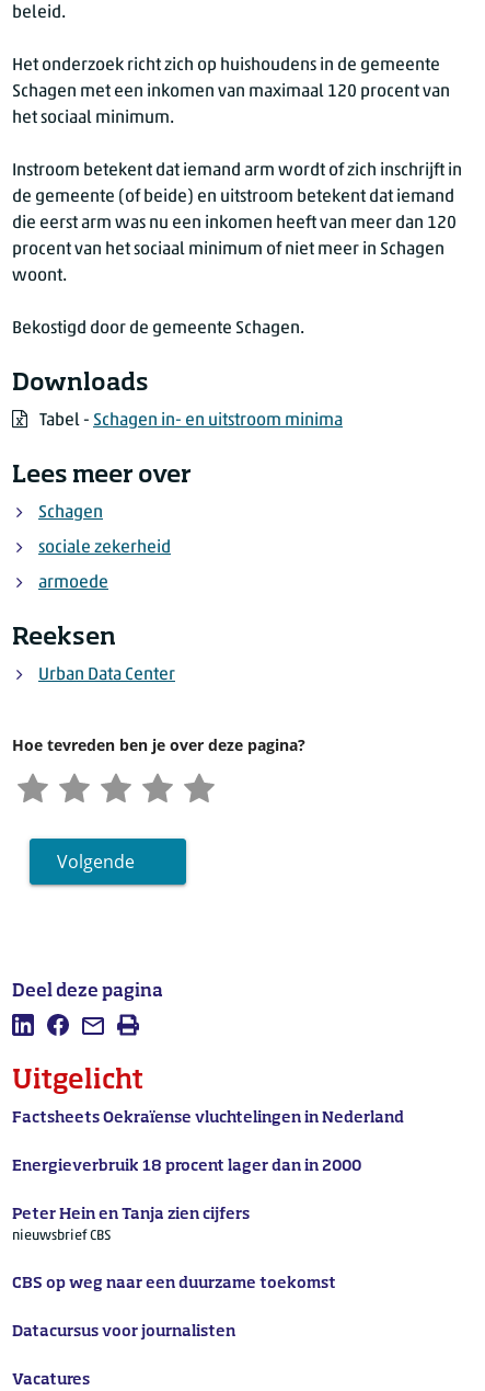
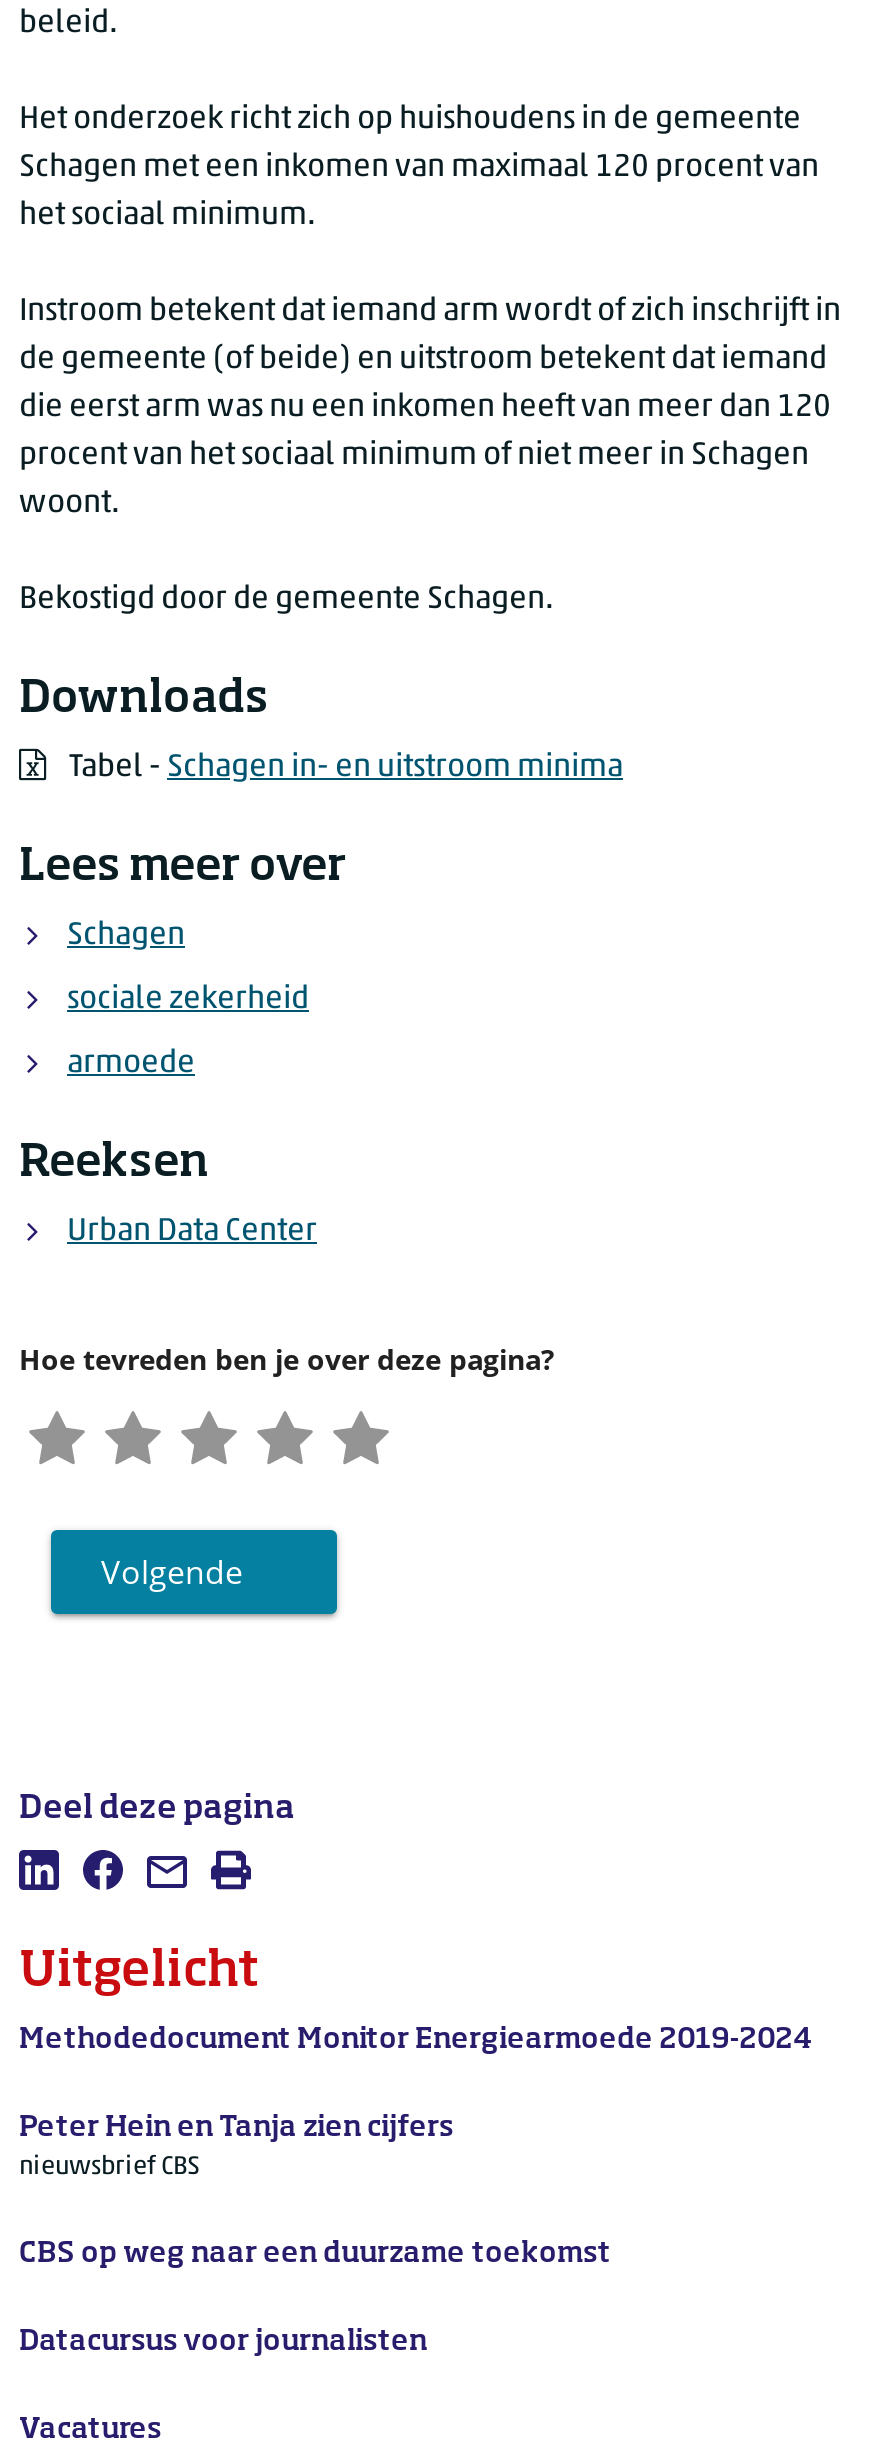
- Factsheets Oekraïense vluchtelingen in Nederland
- Energieverbruik 18 procent lager dan in 2000
+ Methodedocument Monitor Energiearmoede 2019-2024
